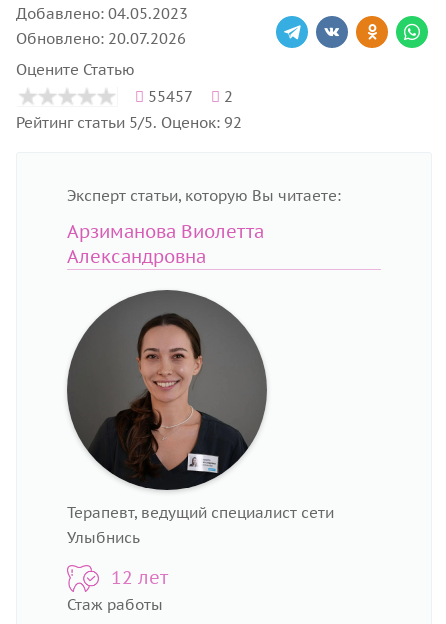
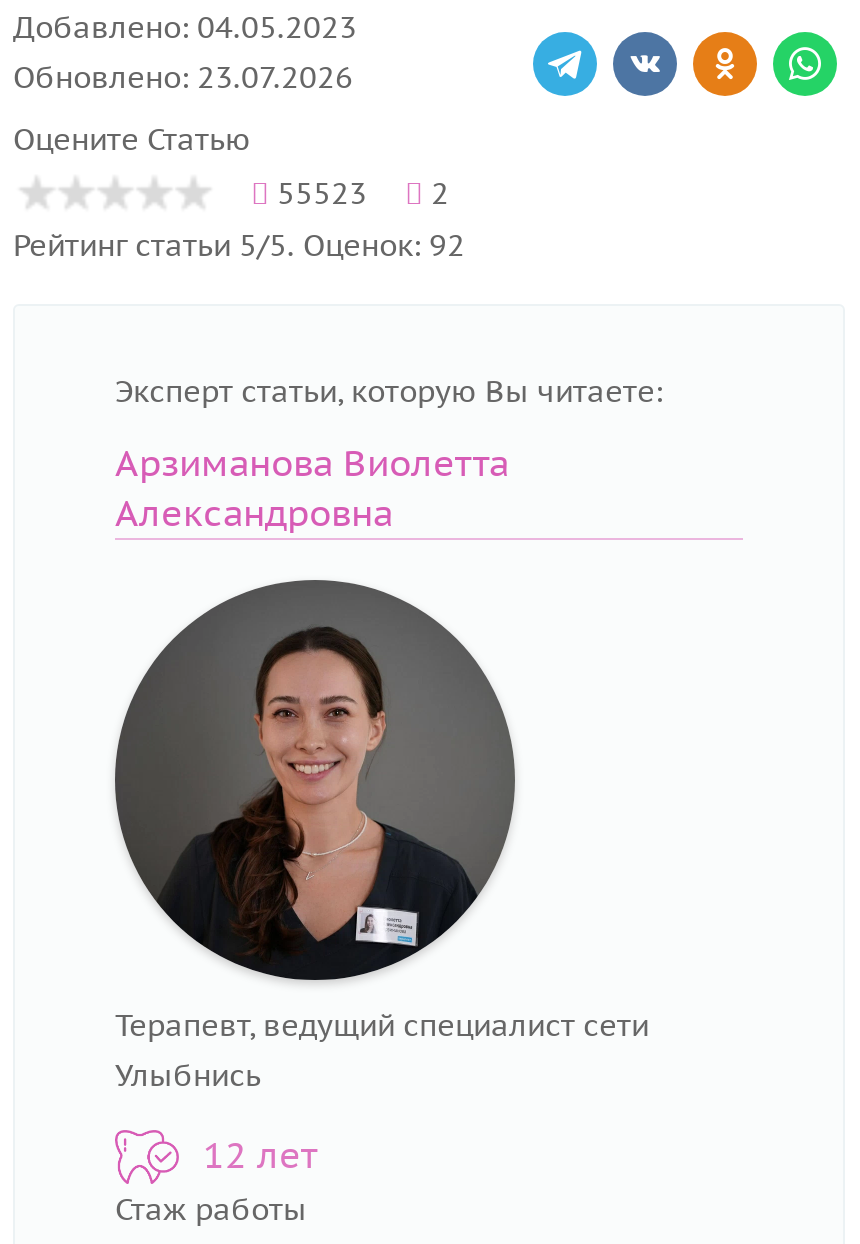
- Обновлено: 20.07.2026
+ Обновлено: 23.07.2026

- 55457 2
+ 55523 2
